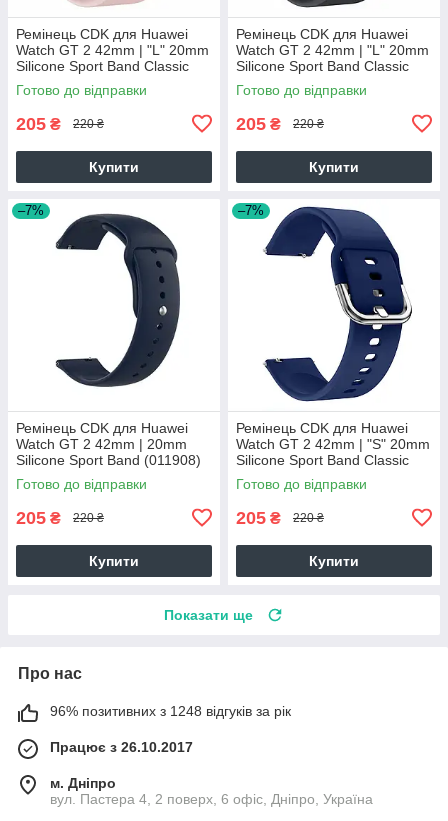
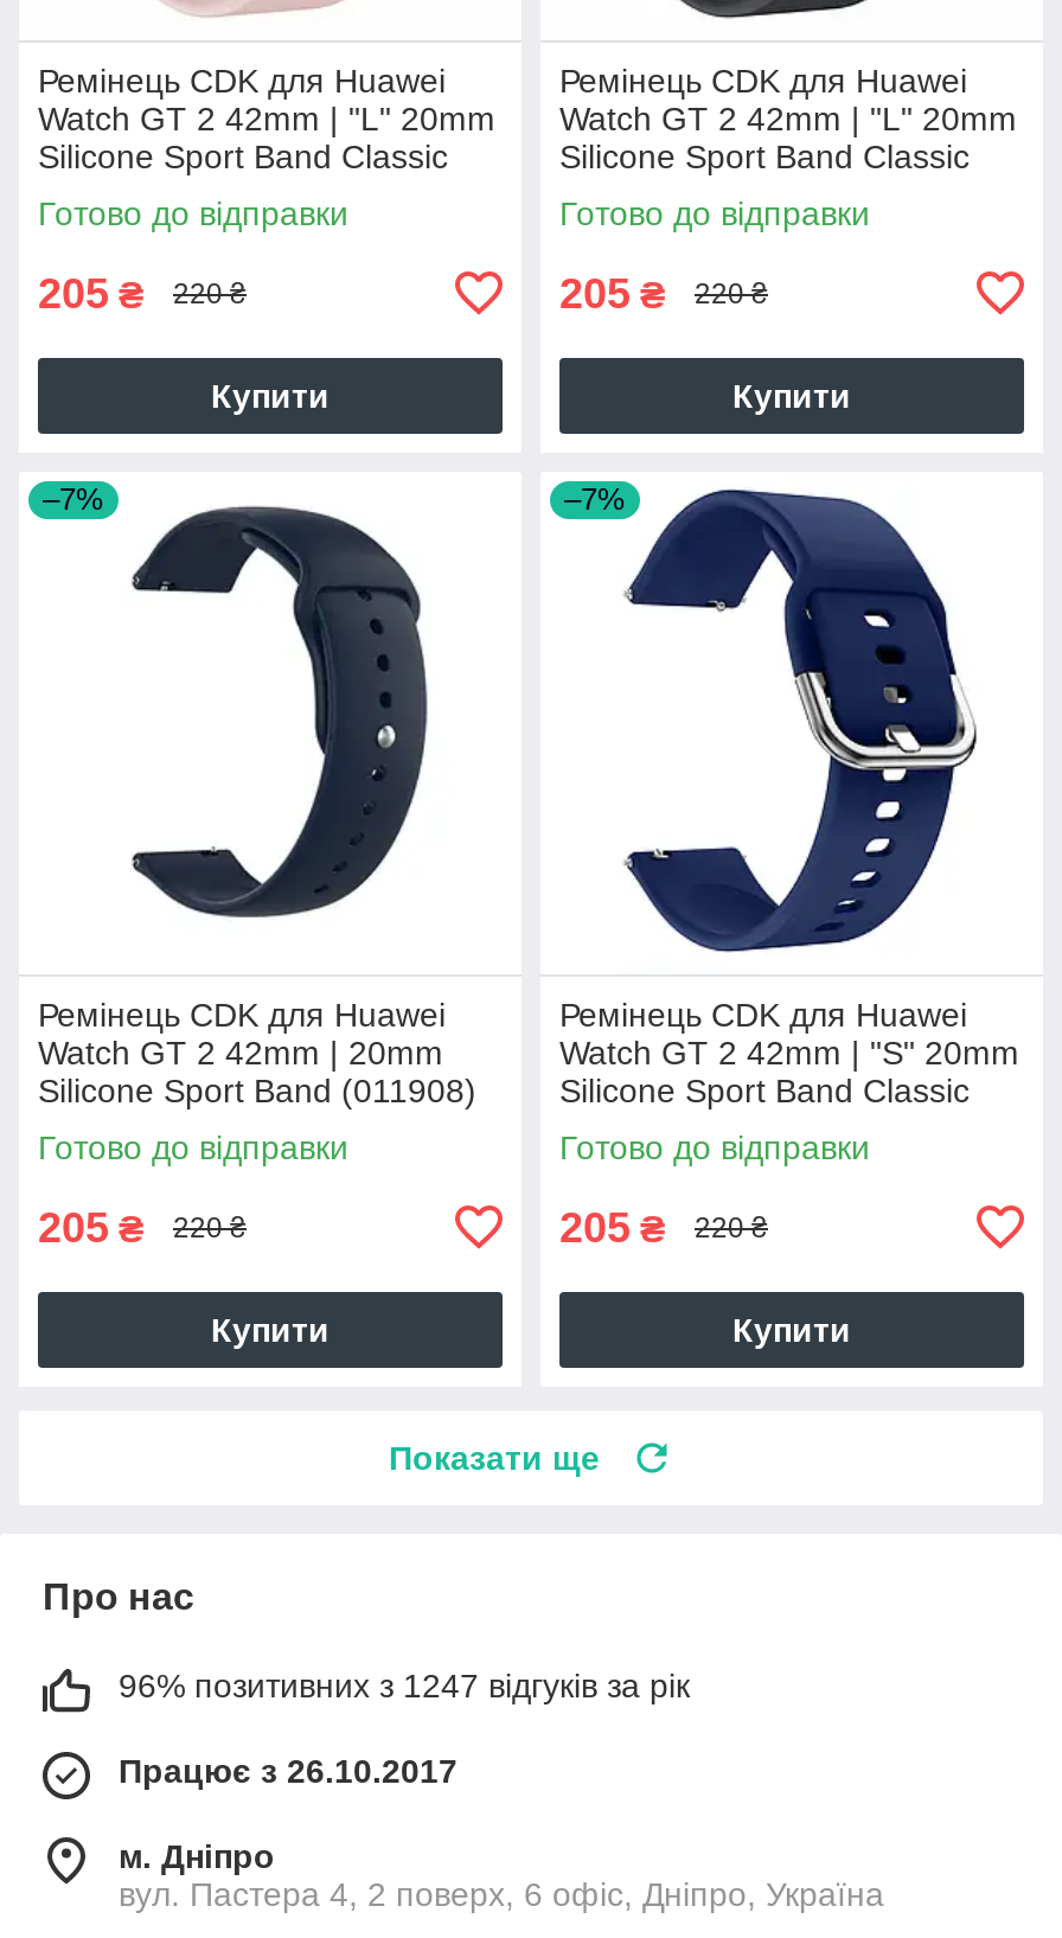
- 96% позитивних з 1248 відгуків за рік
+ 96% позитивних з 1247 відгуків за рік
